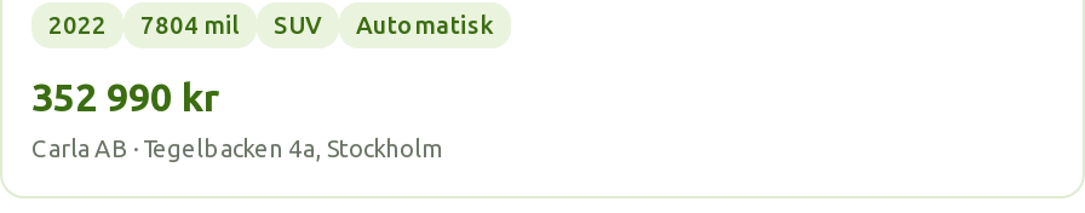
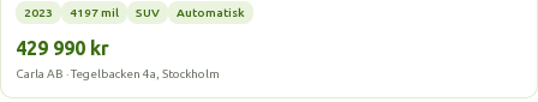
- 2022
- 7804 mil
+ 2023
+ 4197 mil

- 352 990 kr
+ 429 990 kr
